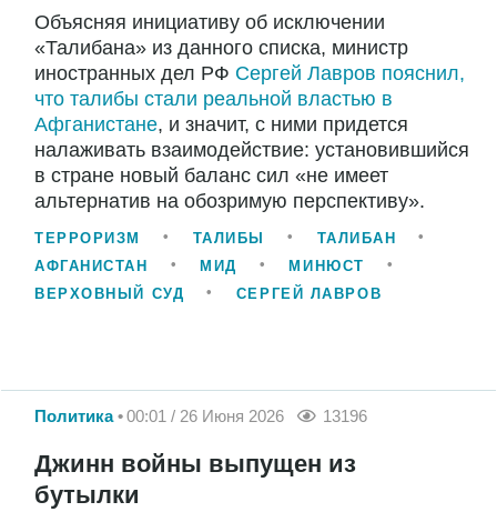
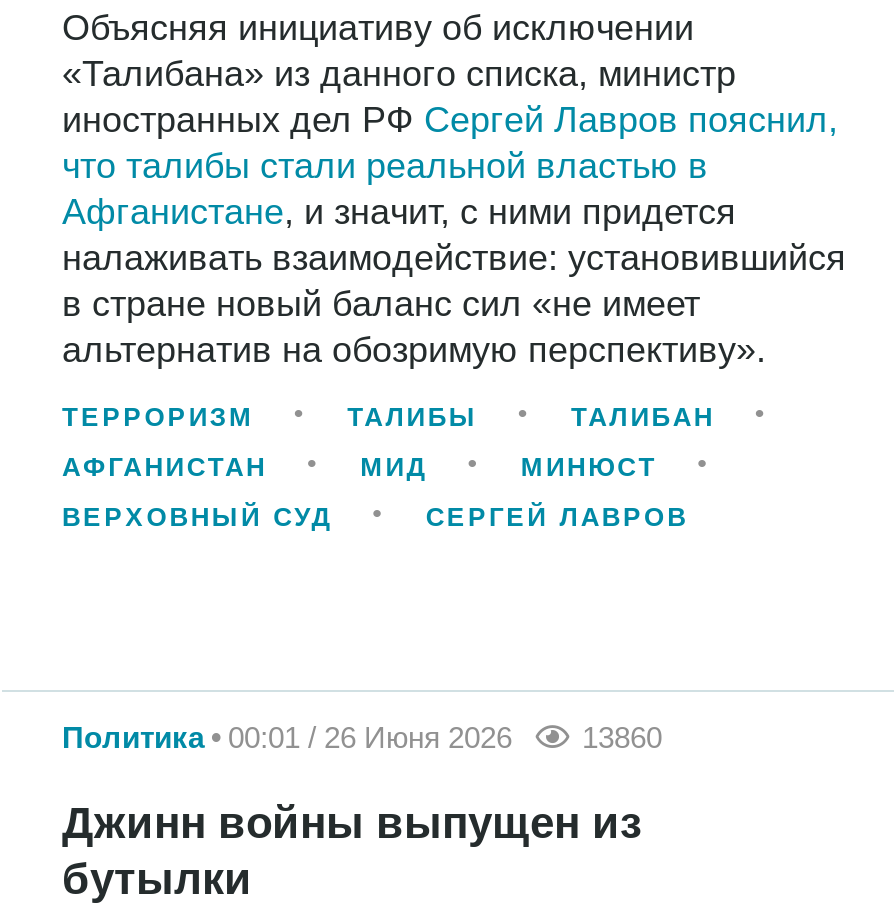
- 13196
+ 13860
